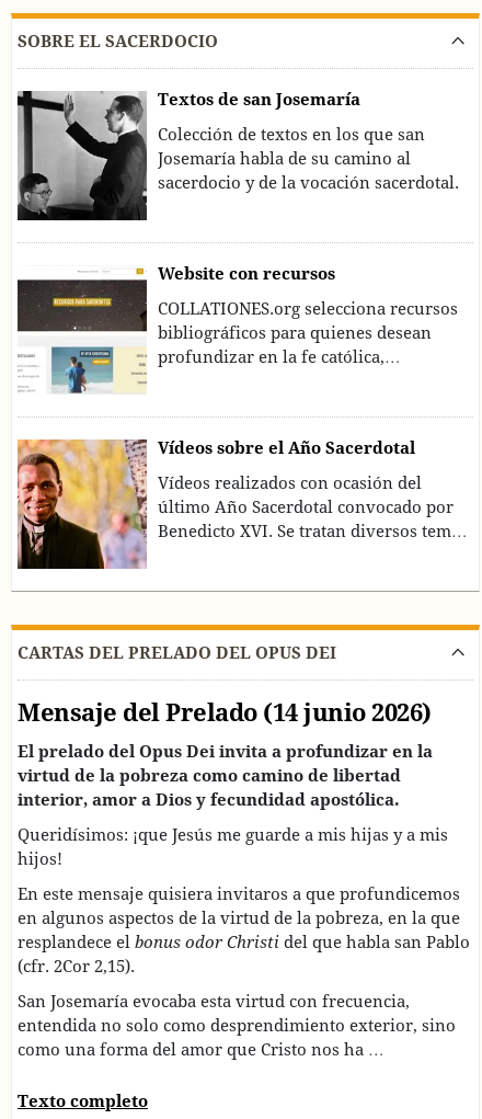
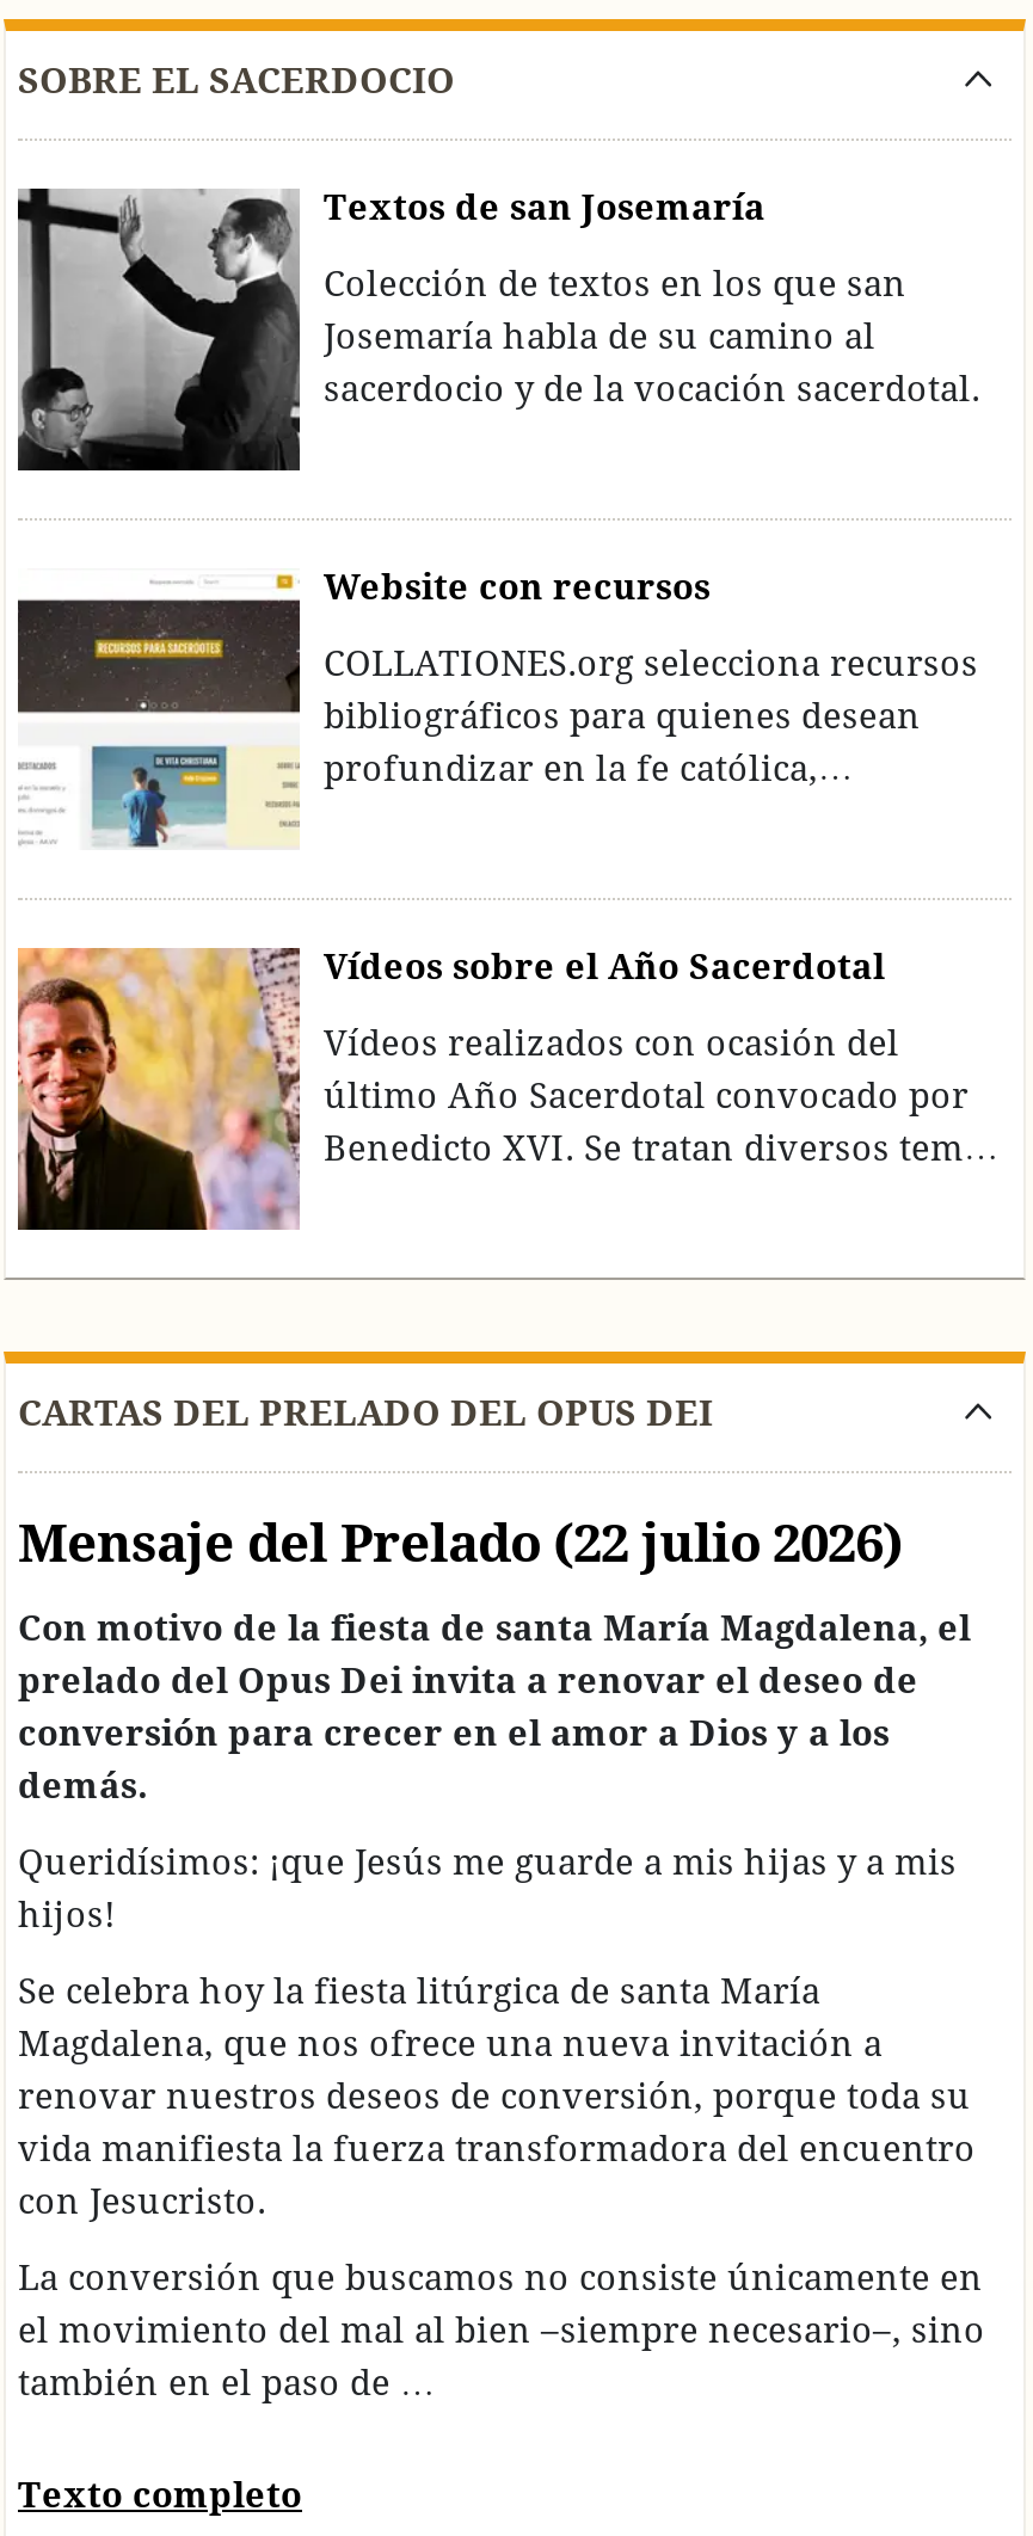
- Mensaje del Prelado (14 junio 2026)
+ Mensaje del Prelado (22 julio 2026)

- El prelado del Opus Dei invita a profundizar en la
- virtud de la pobreza como camino de libertad
- interior, amor a Dios y fecundidad apostólica.
+ Con motivo de la fiesta de santa María Magdalena, el
+ prelado del Opus Dei invita a renovar el deseo de
+ conversión para crecer en el amor a Dios y a los
+ demás.

- En este mensaje quisiera invitaros a que profundicemos
- en algunos aspectos de la virtud de la pobreza, en la que
- resplandece el bonus odor Christi del que habla san Pablo
- (cfr. 2Cor 2,15).
+ Se celebra hoy la fiesta litúrgica de santa María
+ Magdalena, que nos ofrece una nueva invitación a
+ renovar nuestros deseos de conversión, porque toda su
+ vida manifiesta la fuerza transformadora del encuentro
+ con Jesucristo.

- San Josemaría evocaba esta virtud con frecuencia,
- entendida no solo como desprendimiento exterior, sino
- como una forma del amor que Cristo nos ha …
+ La conversión que buscamos no consiste únicamente en
+ el movimiento del mal al bien –siempre necesario–, sino
+ también en el paso de …
